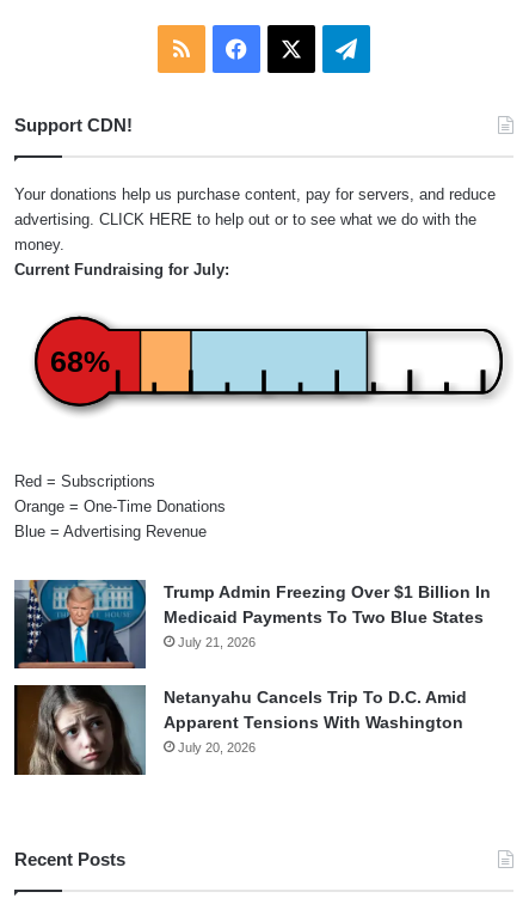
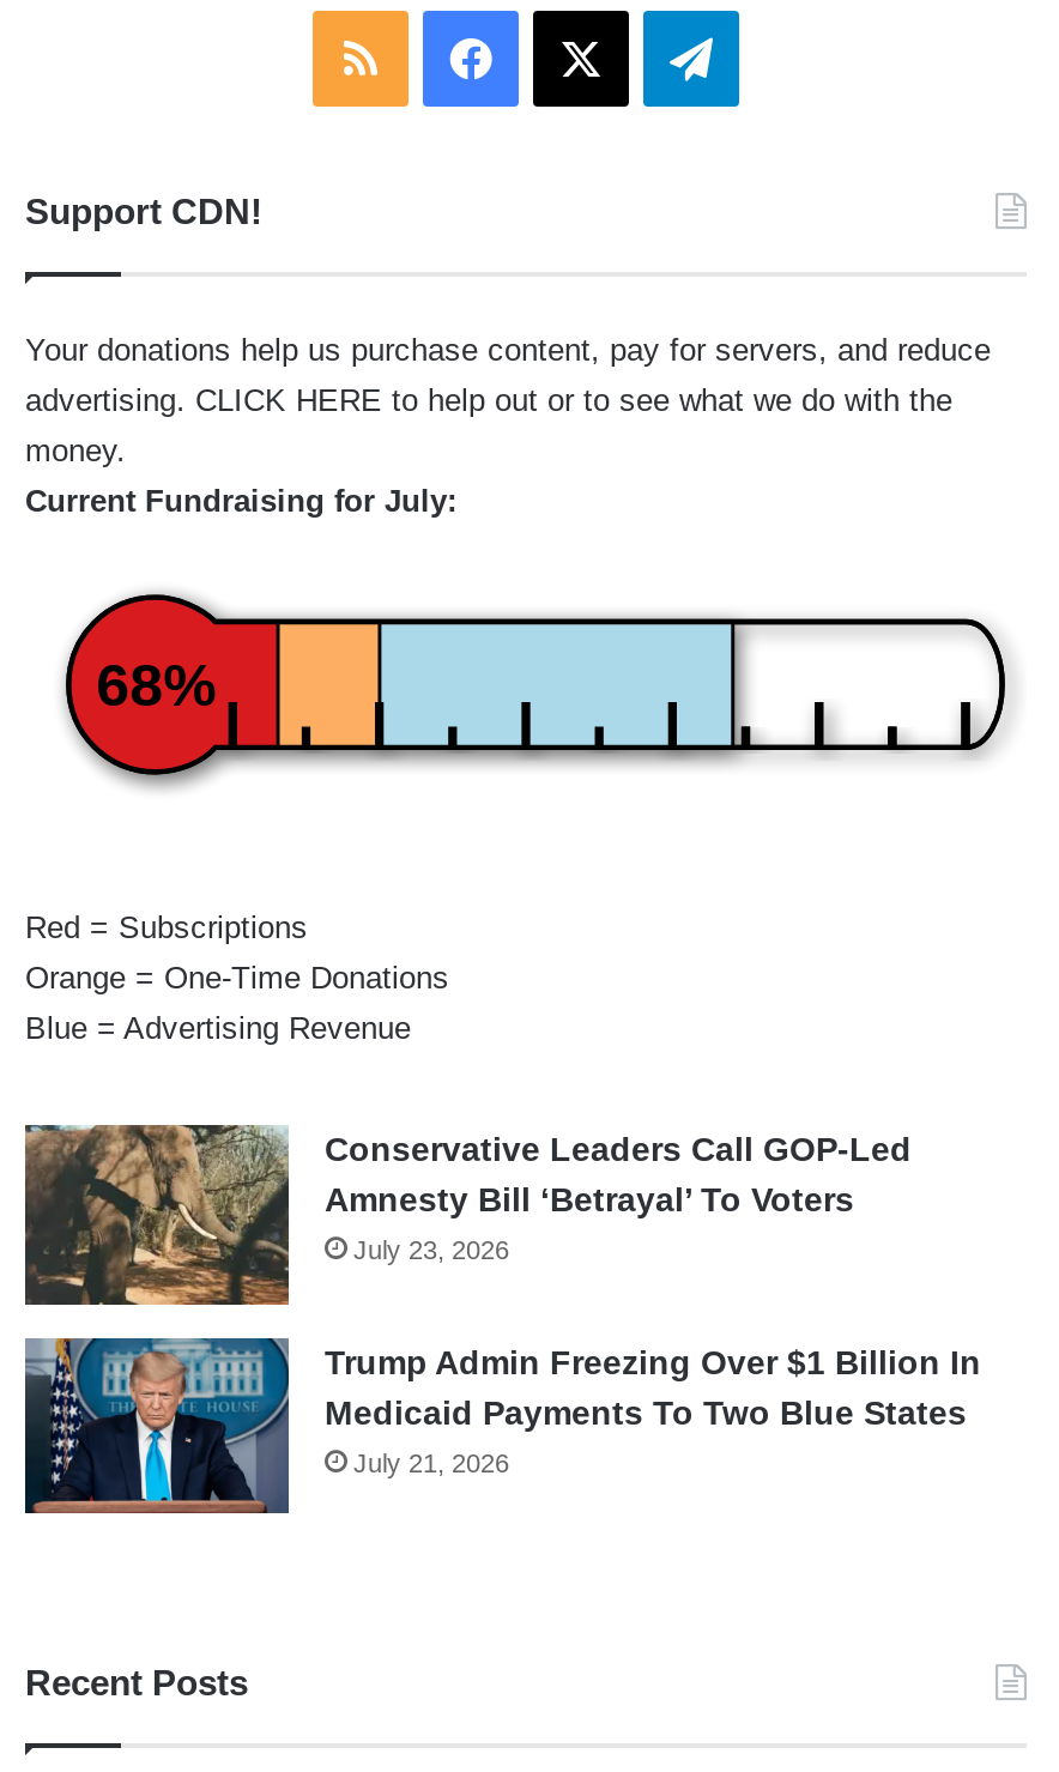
+ [image]
+ Conservative Leaders Call GOP-Led
+ Amnesty Bill ‘Betrayal’ To Voters
+ July 23, 2026

moved down: [image] | Trump Admin Freezing Over $1 Billion In | Medicaid Payments To Two Blue States | July 21, 2026

- [image]
- Netanyahu Cancels Trip To D.C. Amid
- Apparent Tensions With Washington
- July 20, 2026
